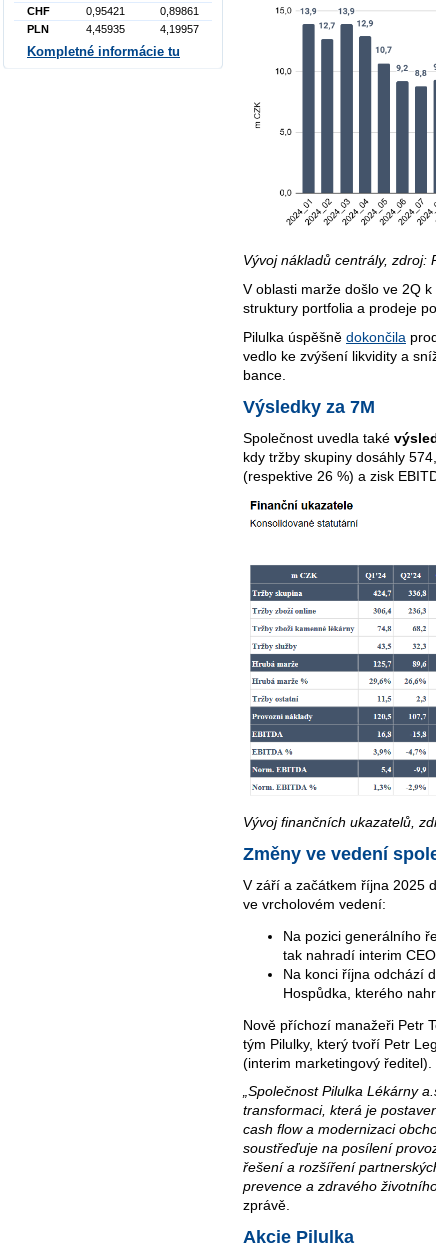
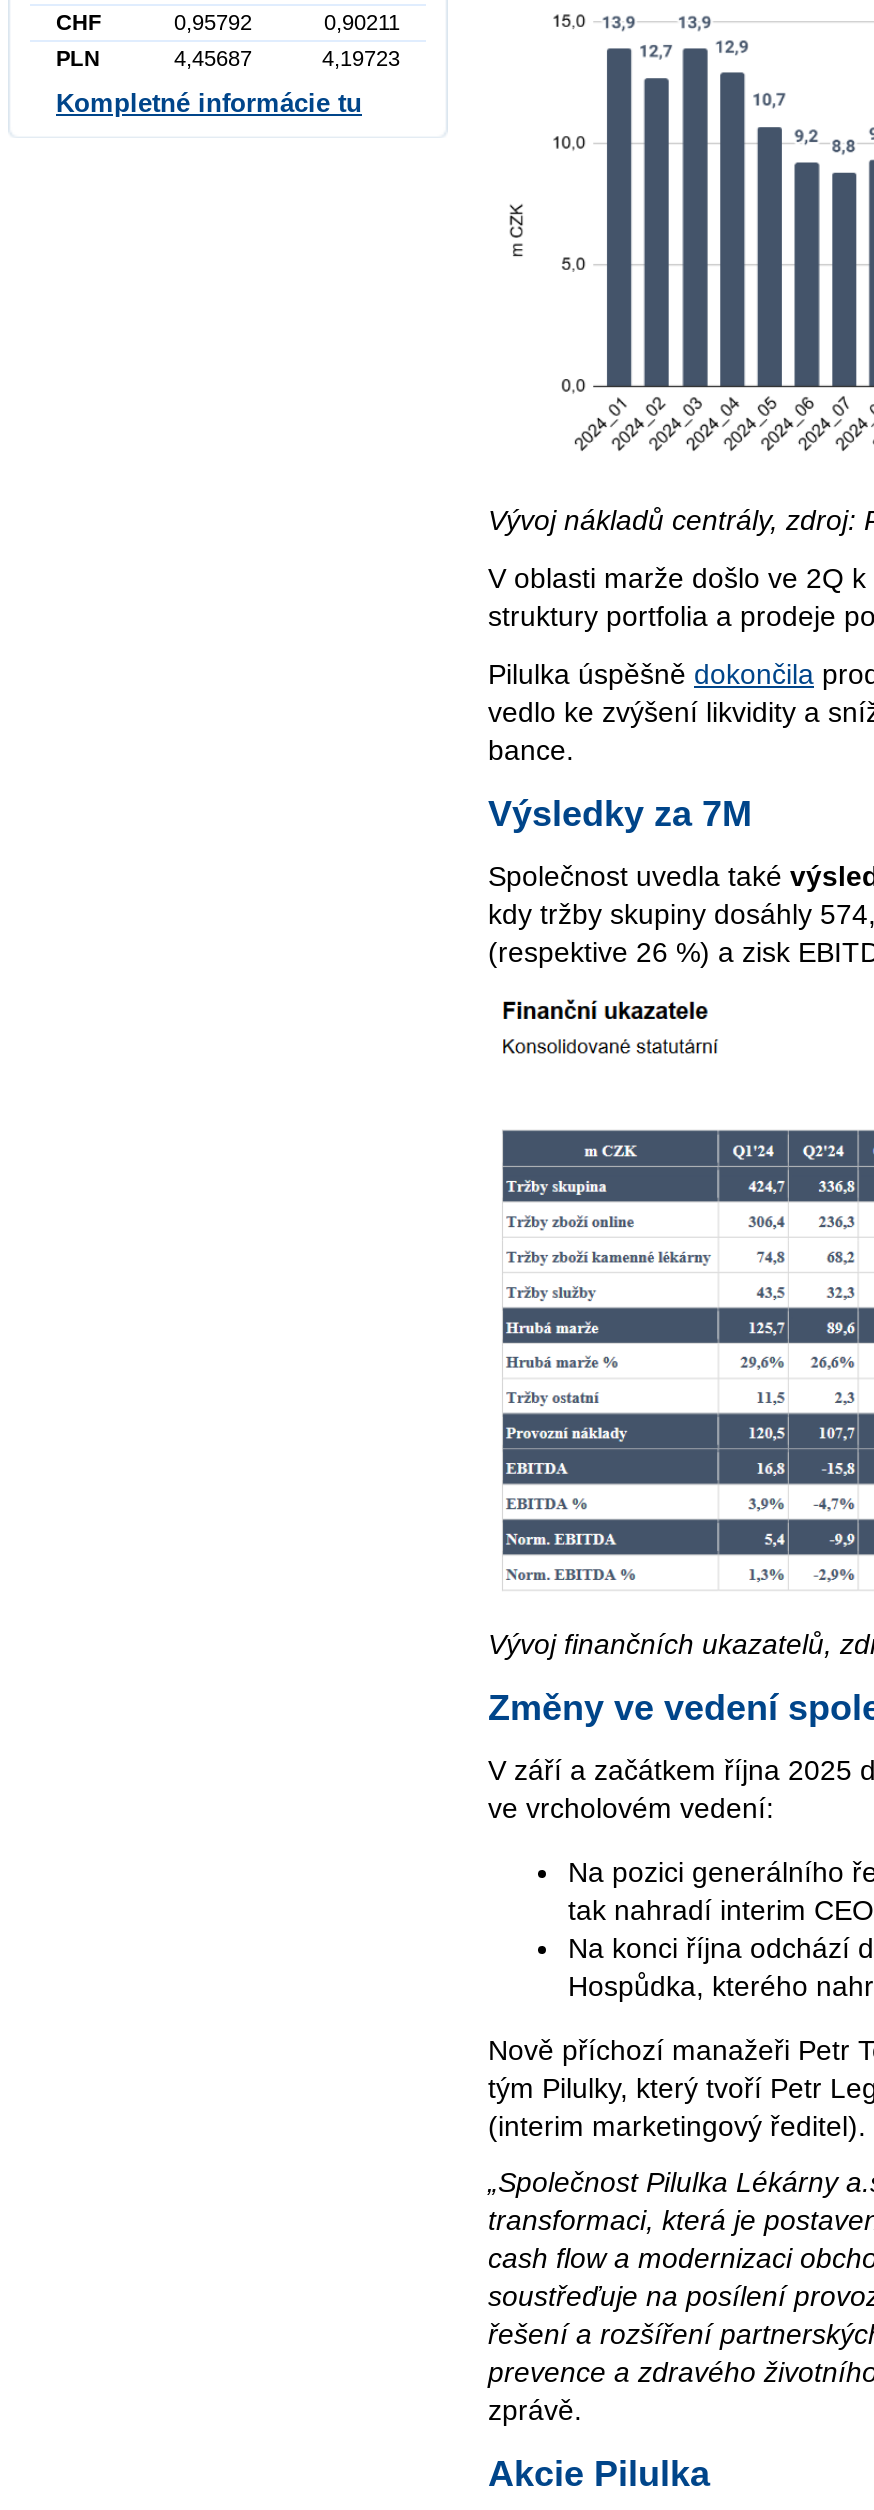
- 0,95421
+ 0,95792

- 0,89861
+ 0,90211

- 4,45935
+ 4,45687

- 4,19957
+ 4,19723
